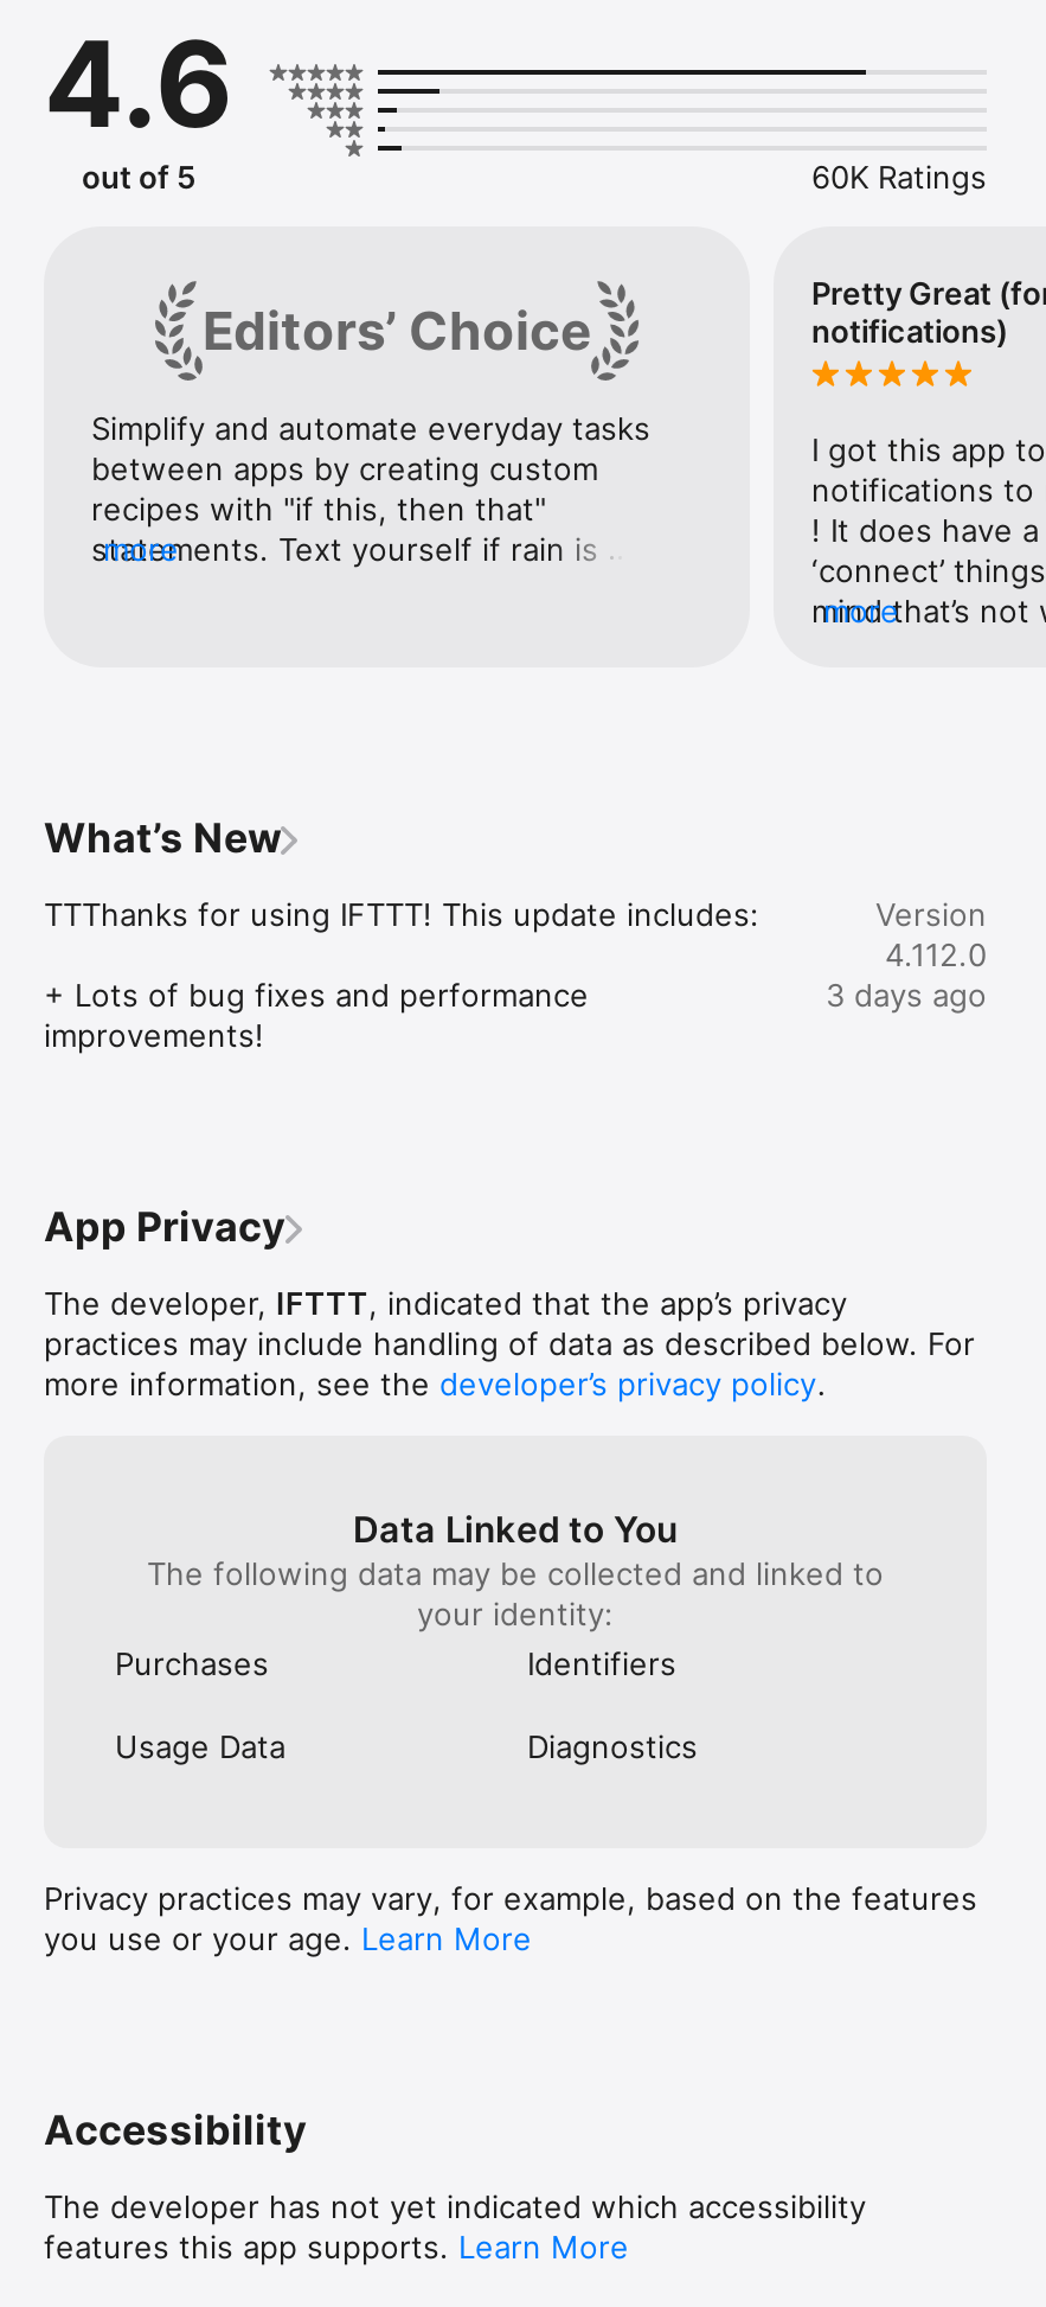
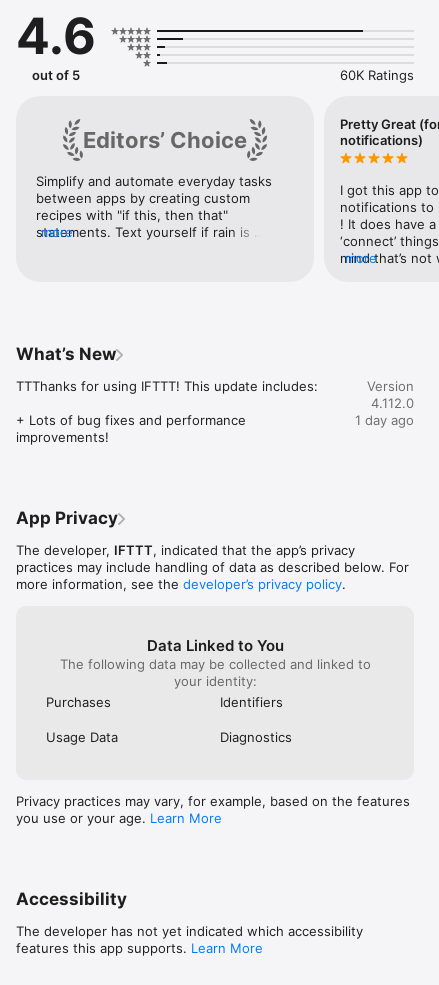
- 3 days ago
+ 1 day ago
